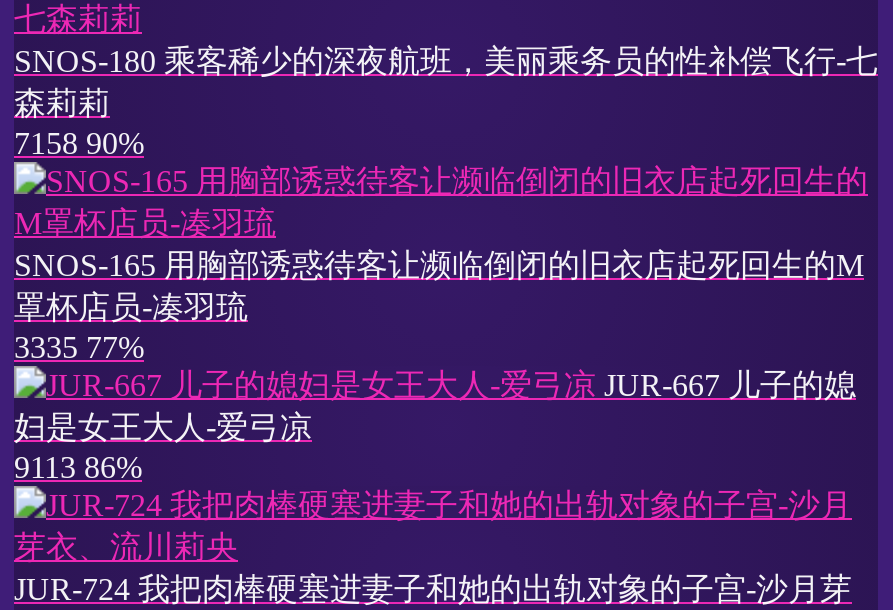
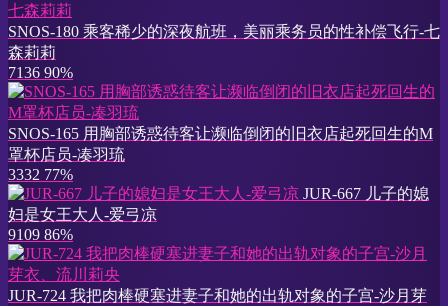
- 7158 90%
+ 7136 90%

- 3335 77%
+ 3332 77%

- 9113 86%
+ 9109 86%
